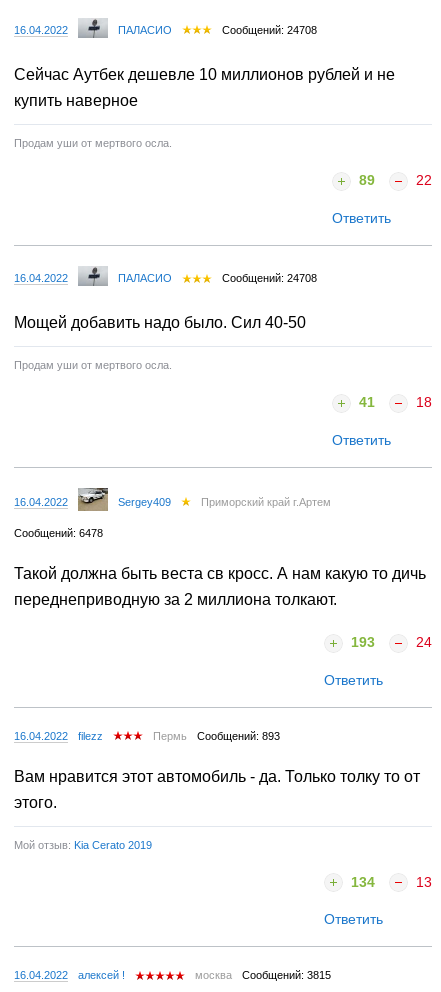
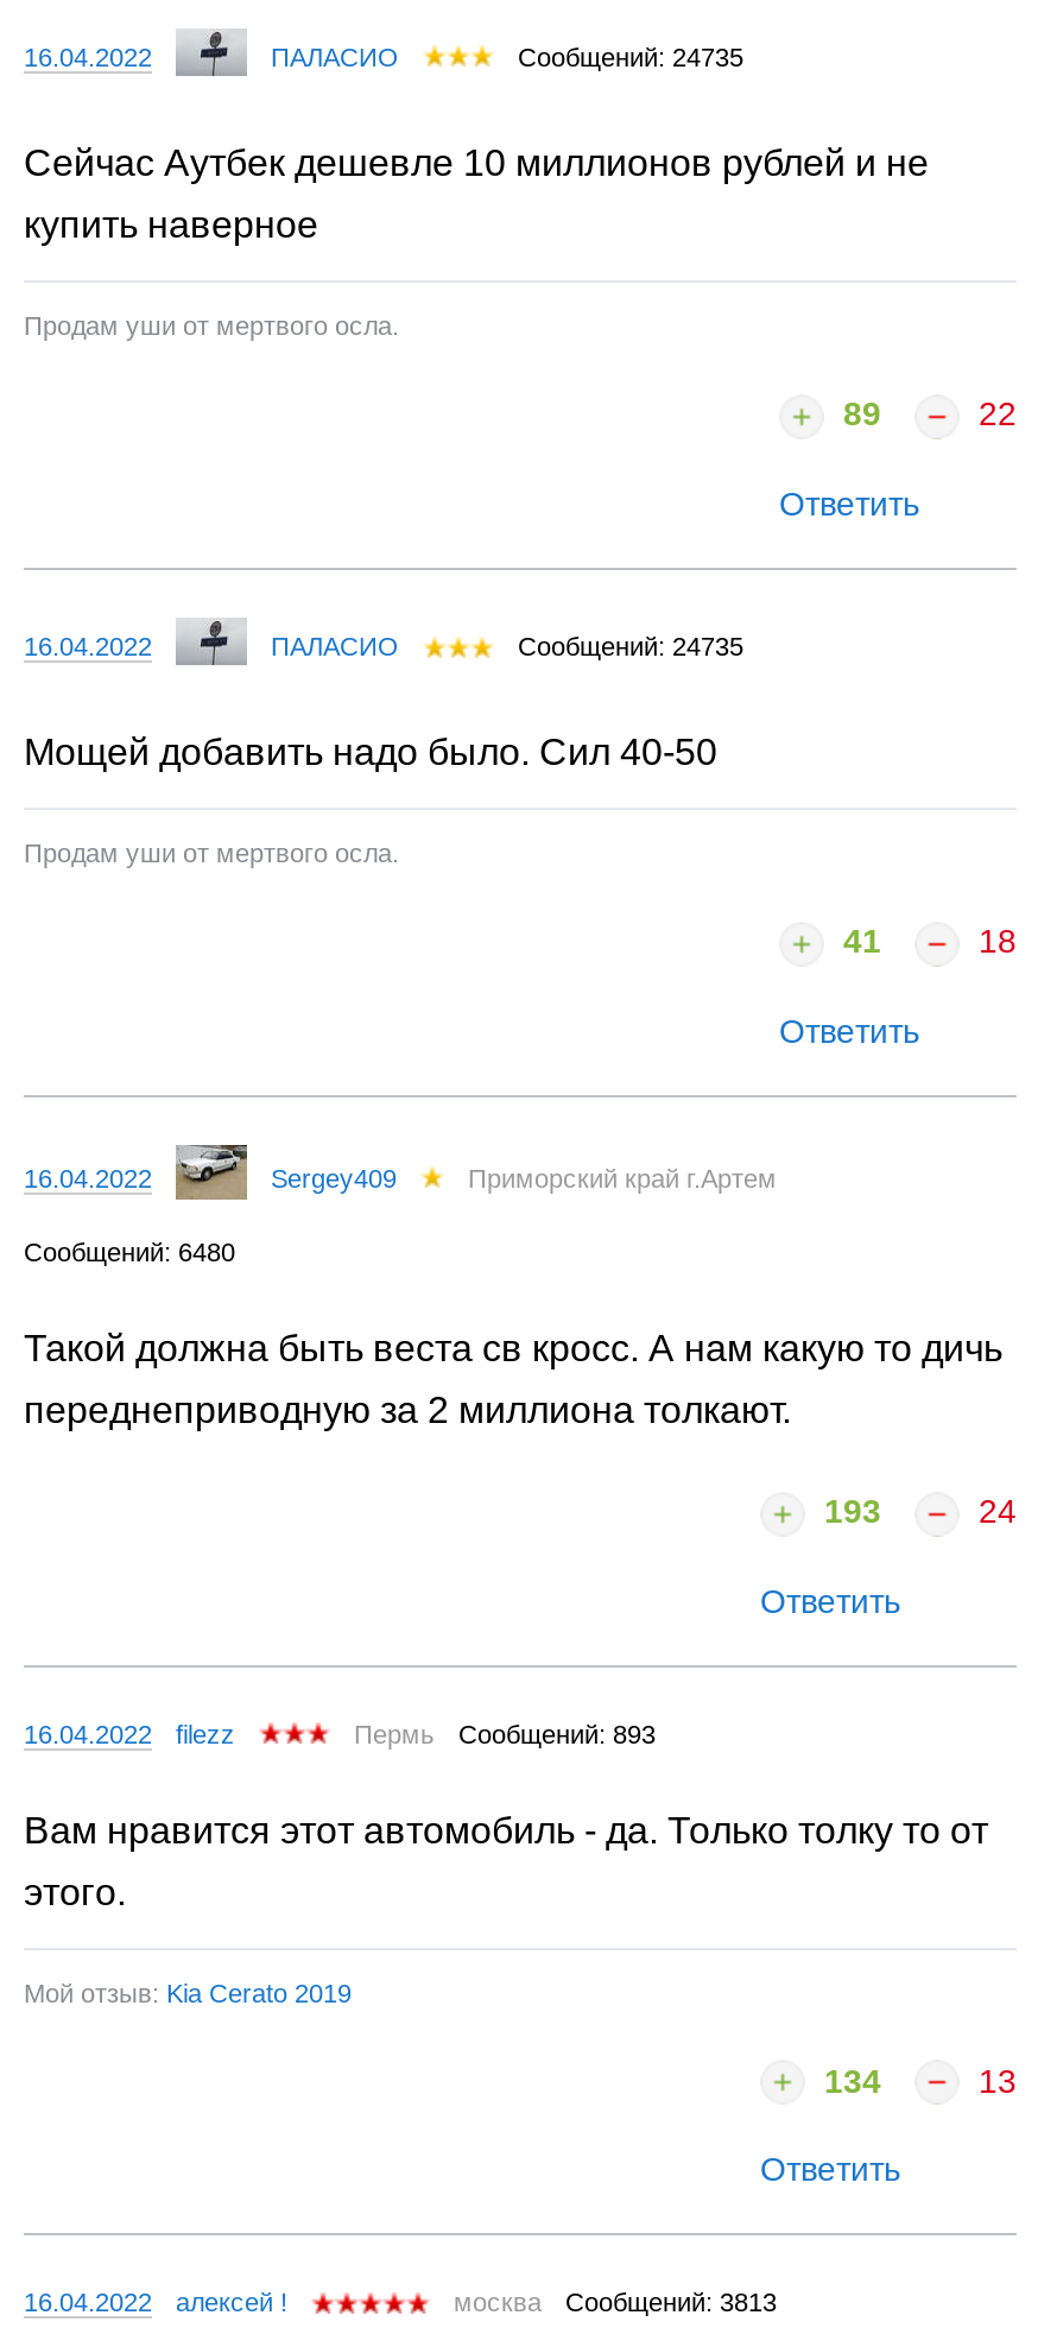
- Сообщений: 24708
+ Сообщений: 24735

- Сообщений: 24708
+ Сообщений: 24735

- Сообщений: 6478
+ Сообщений: 6480

- москва Сообщений: 3815
+ москва Сообщений: 3813
